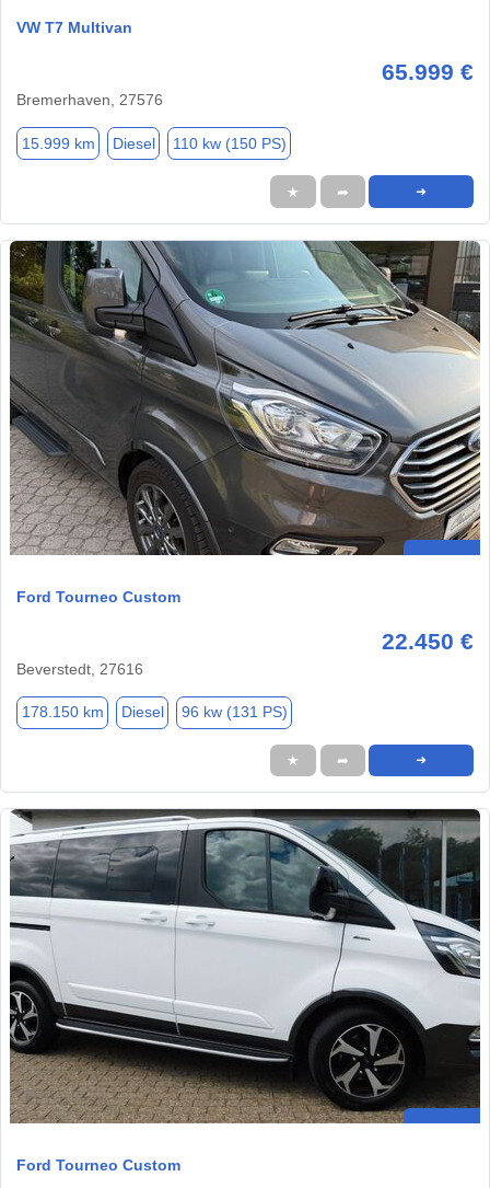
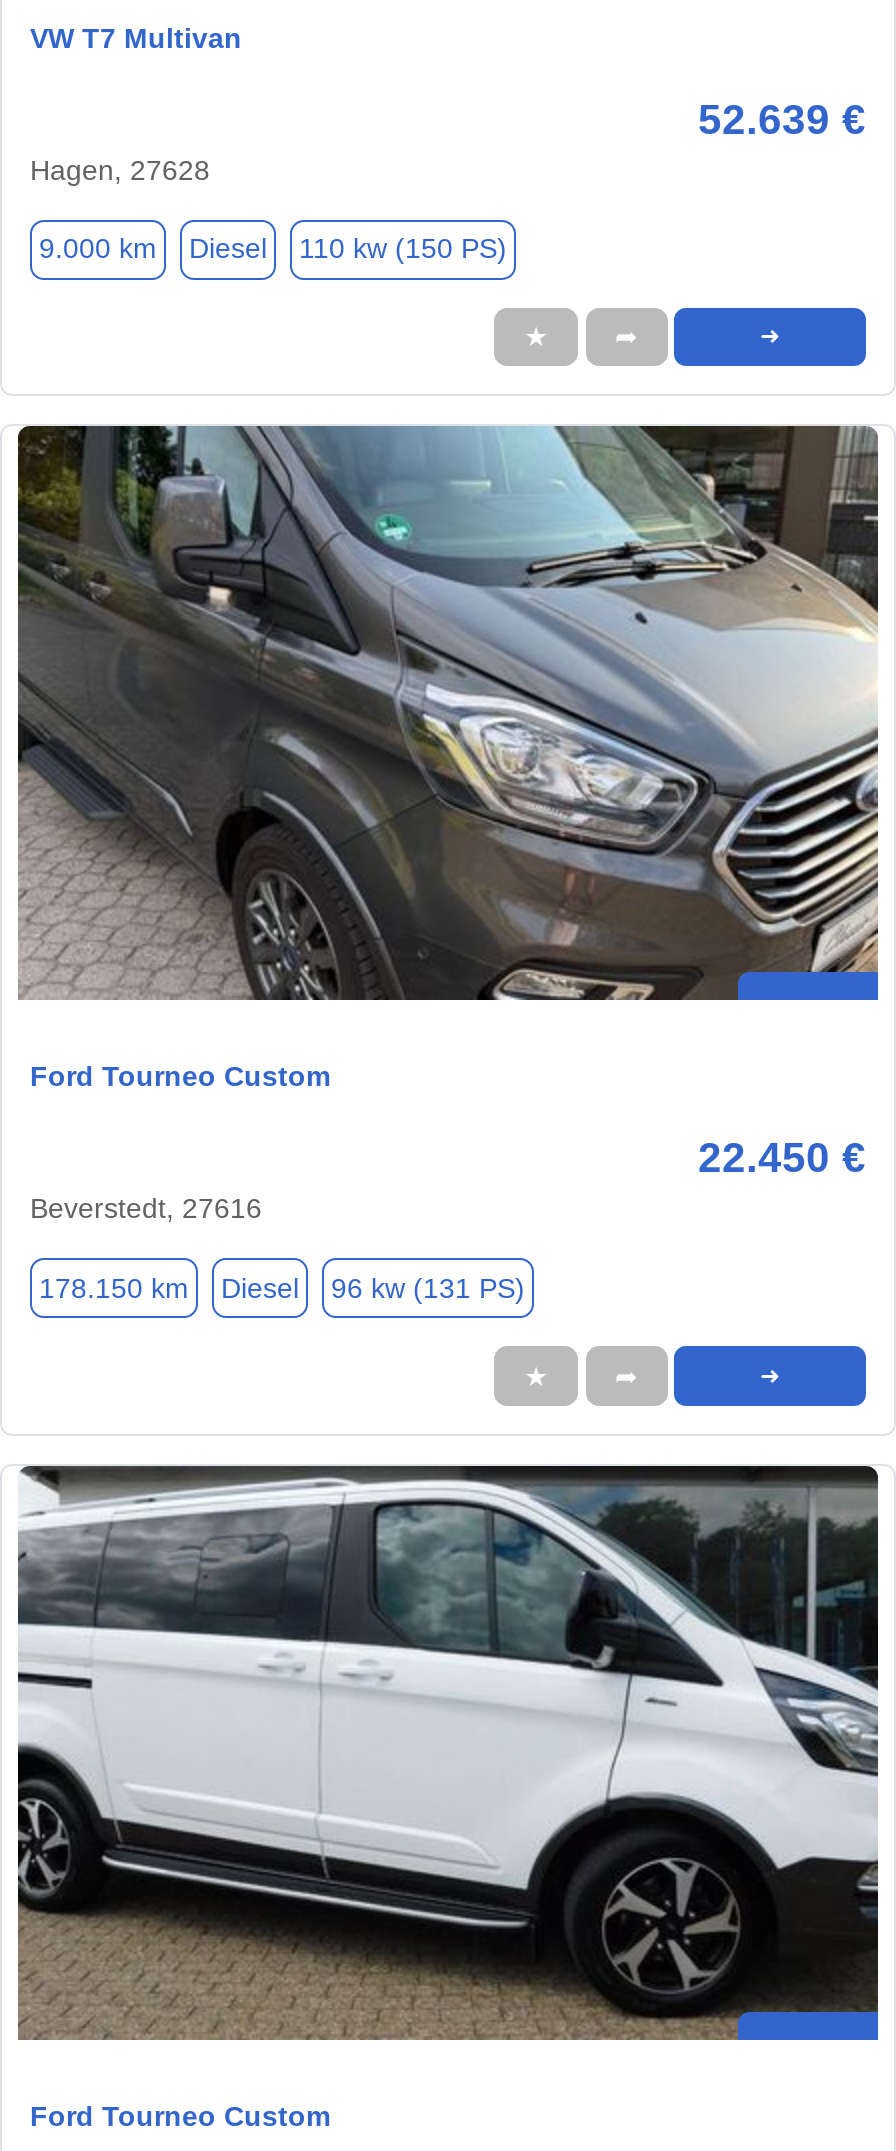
- 65.999 €
- Bremerhaven, 27576
+ 52.639 €
+ Hagen, 27628

- 15.999 km Diesel 110 kw (150 PS)
+ 9.000 km Diesel 110 kw (150 PS)
